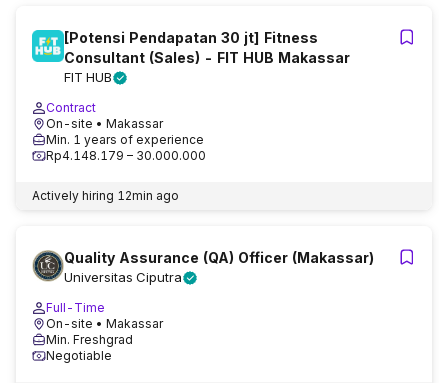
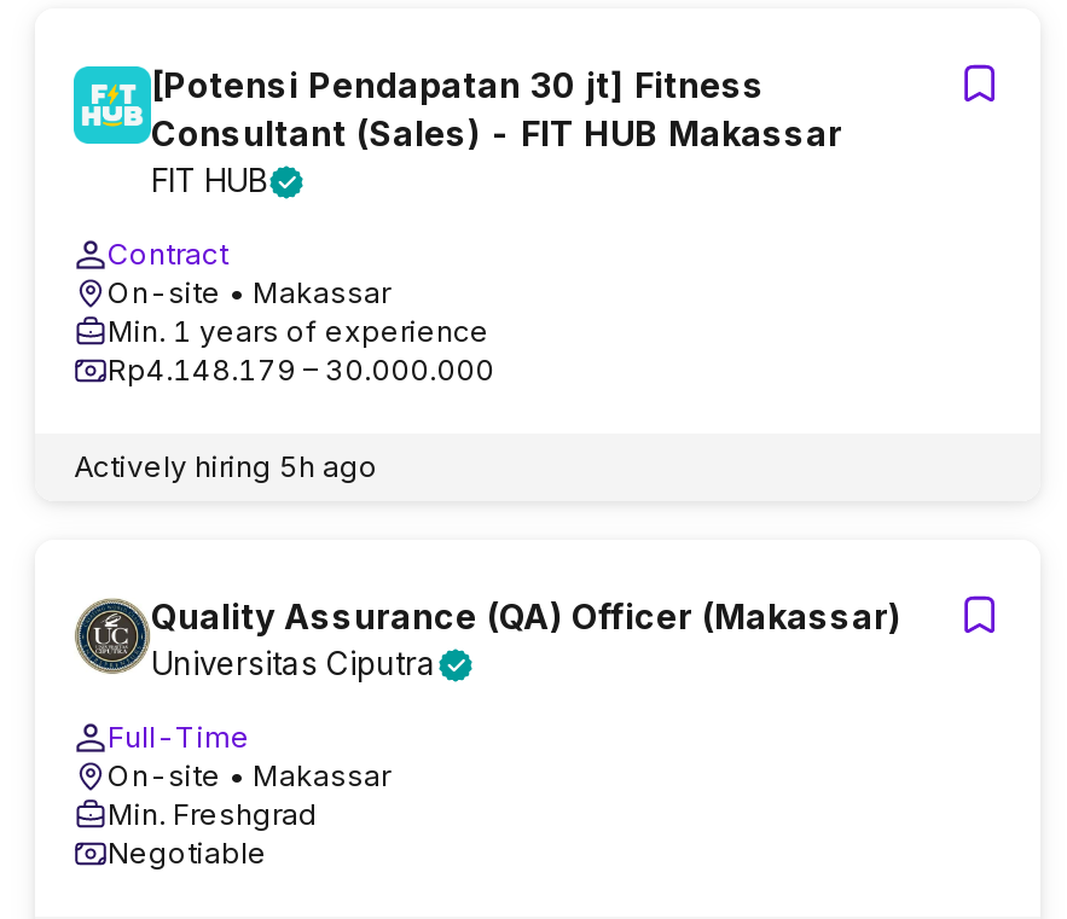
- Actively hiring 12min ago
+ Actively hiring 5h ago
